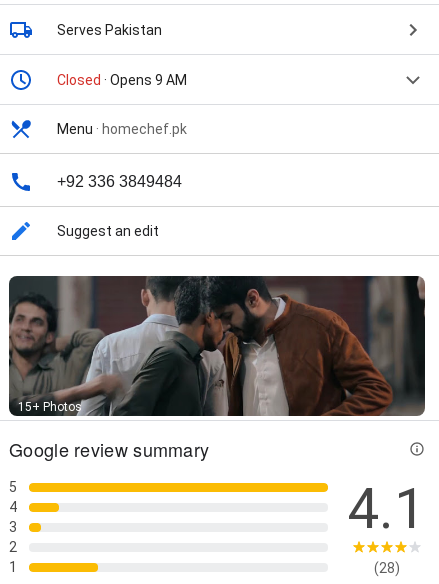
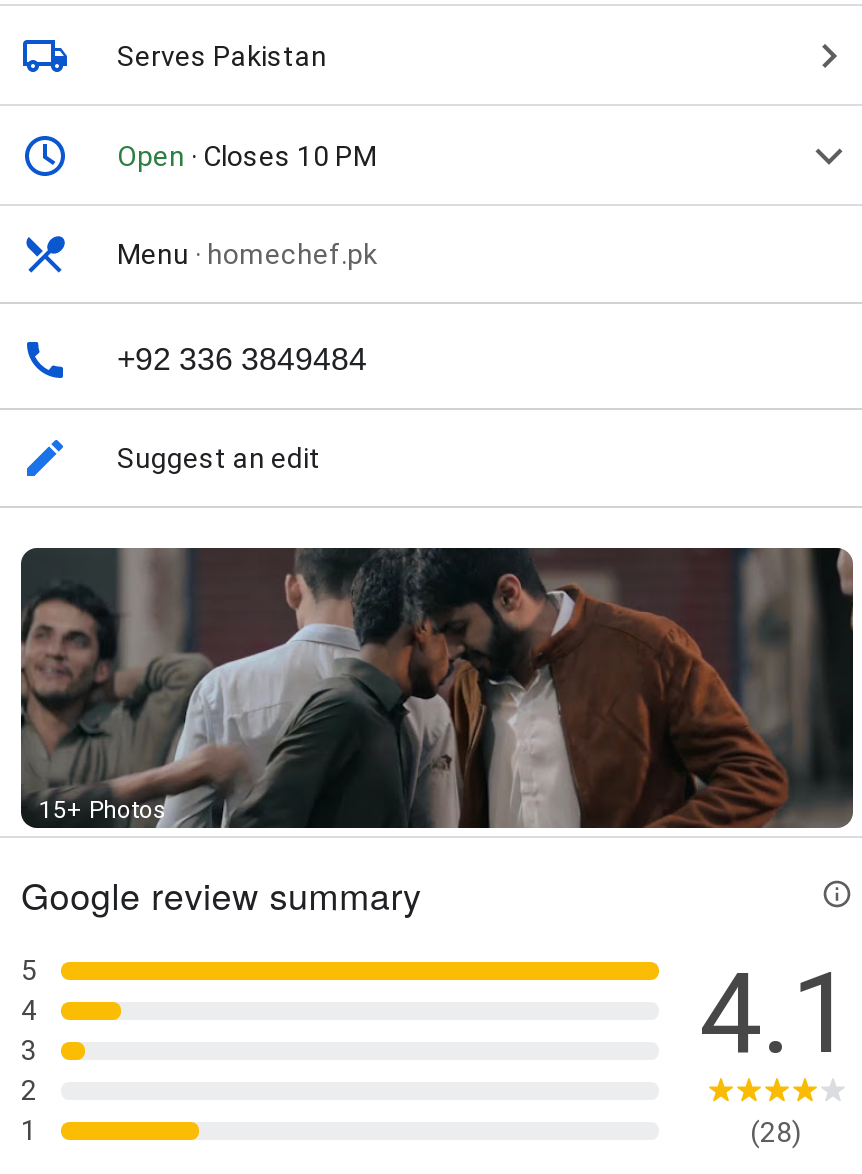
- Closed · Opens 9 AM
+ Open · Closes 10 PM
